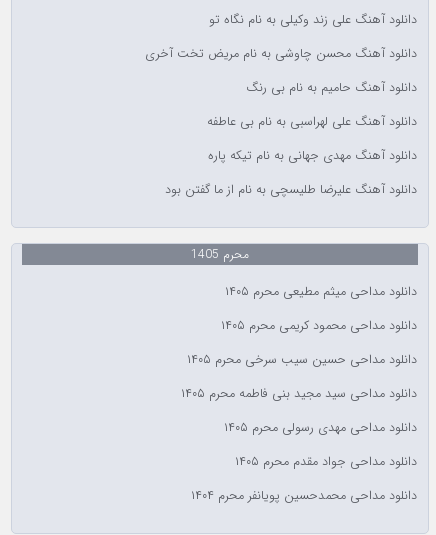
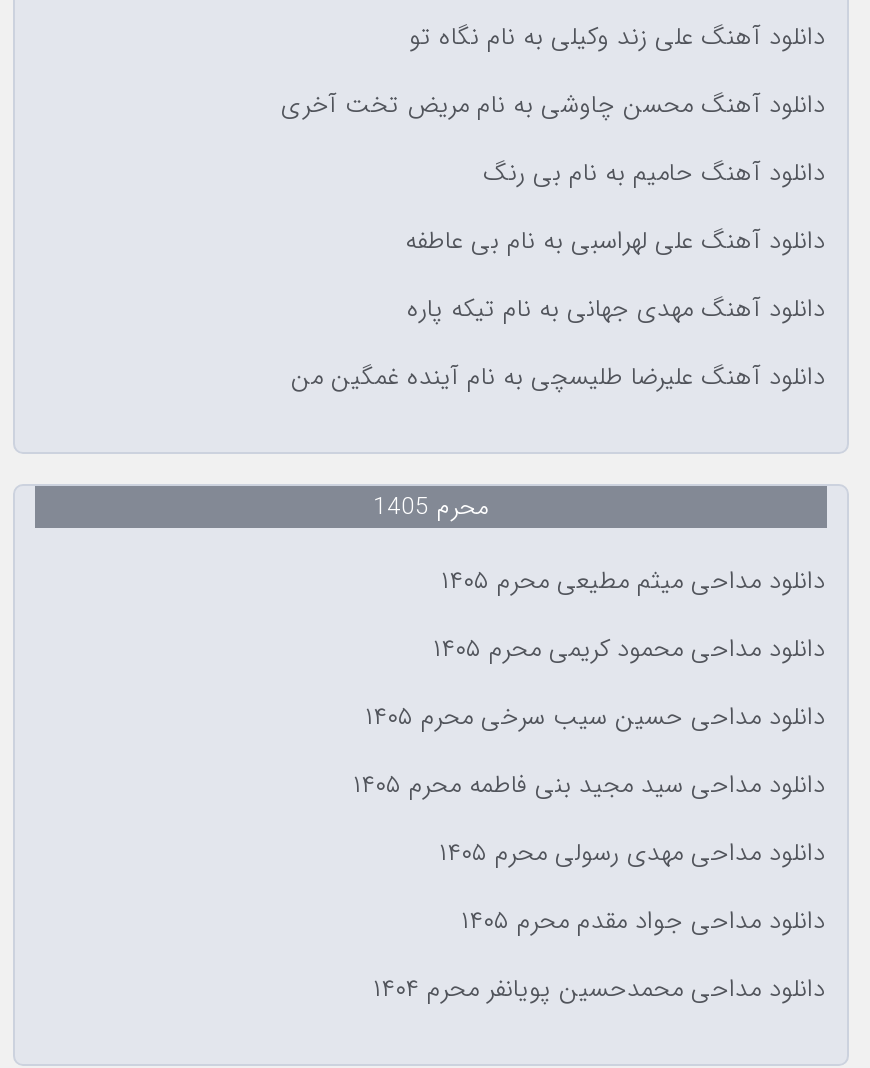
- دانلود آهنگ علیرضا طلیسچی به نام از ما گفتن بود
+ دانلود آهنگ علیرضا طلیسچی به نام آینده غمگین من
